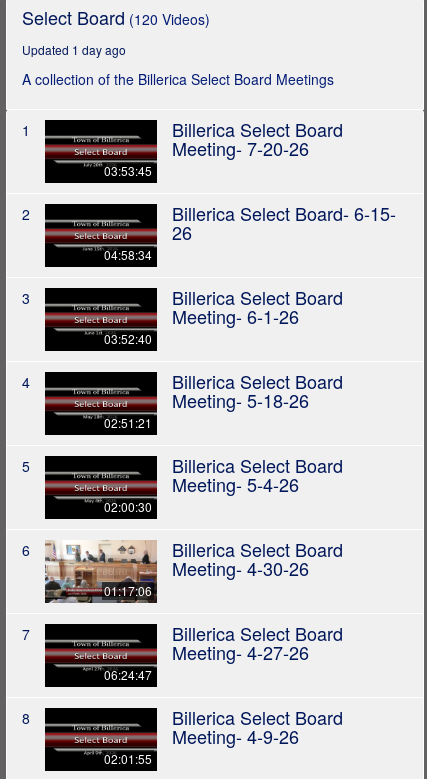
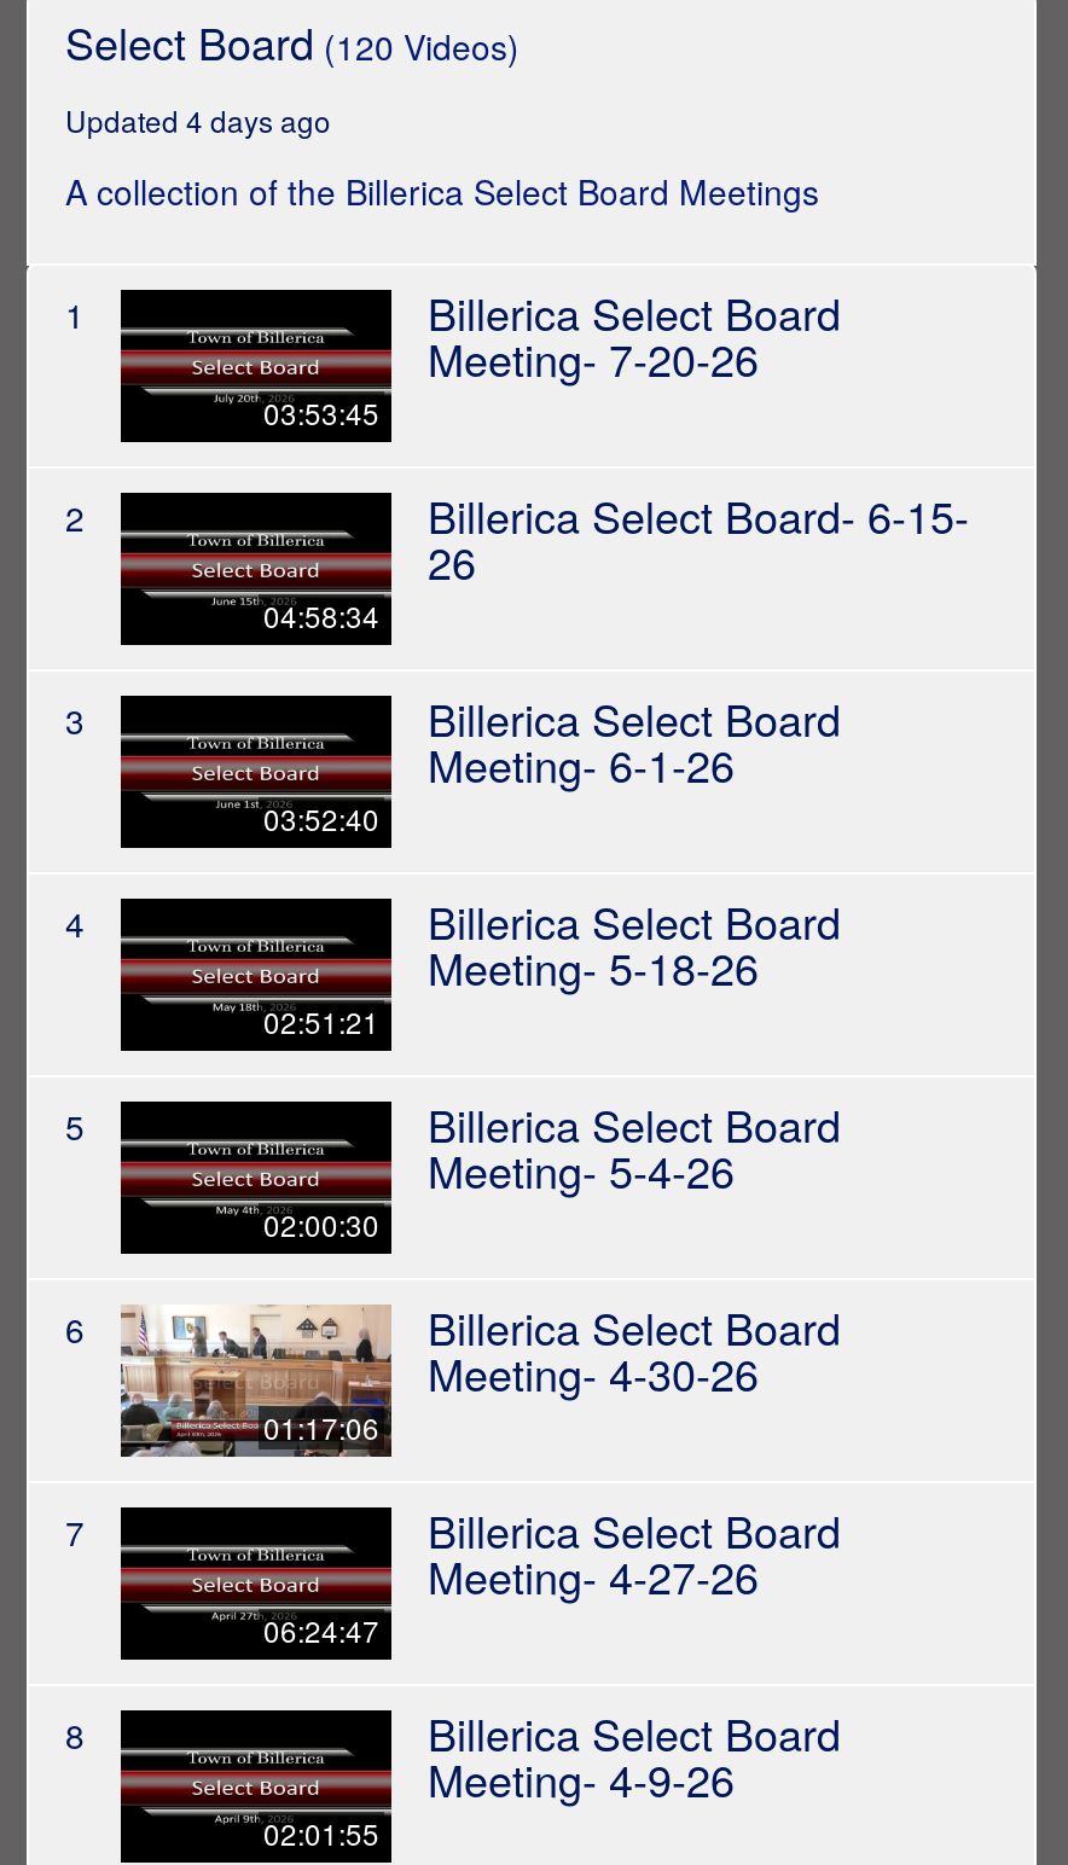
- Updated 1 day ago
+ Updated 4 days ago
